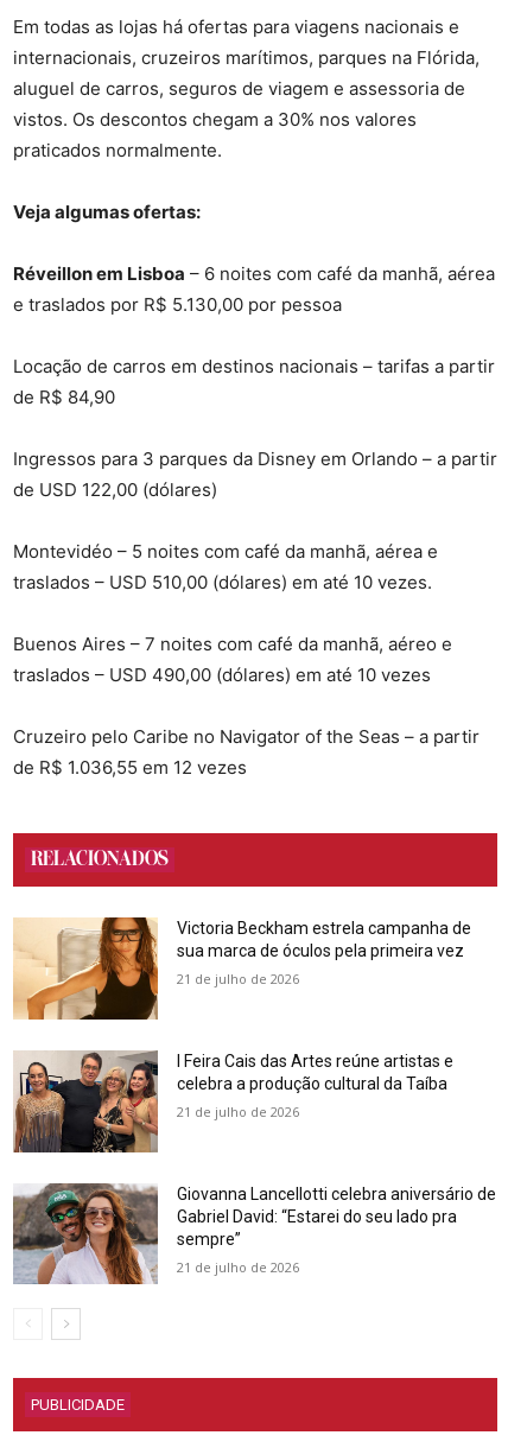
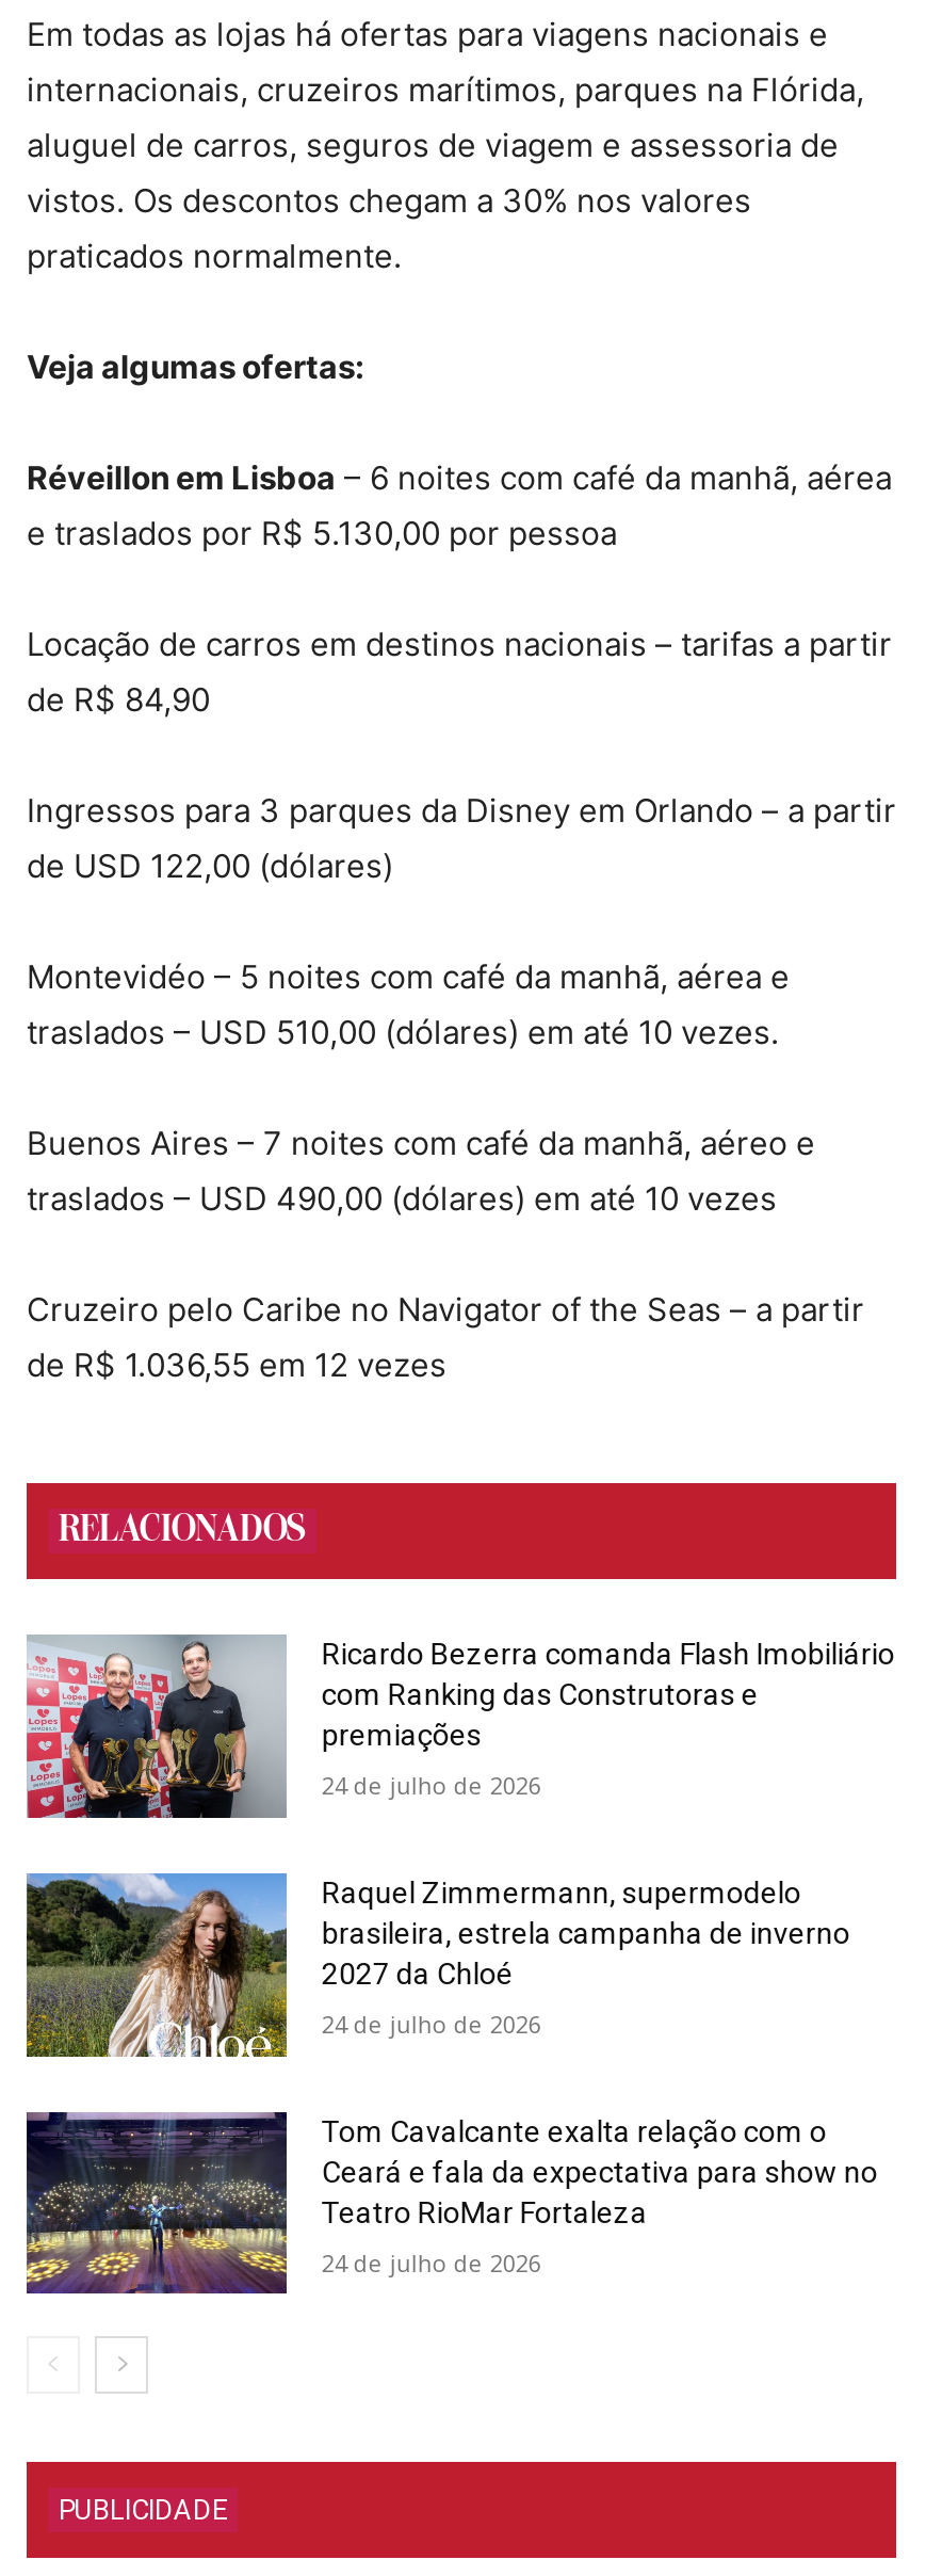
- [image]
- Victoria Beckham estrela campanha de
- sua marca de óculos pela primeira vez
+ [image]
+ Ricardo Bezerra comanda Flash Imobiliário
+ com Ranking das Construtoras e
+ premiações

- 21 de julho de 2026
+ 24 de julho de 2026

- [image]
- I Feira Cais das Artes reúne artistas e
- celebra a produção cultural da Taíba
+ [image]
+ Raquel Zimmermann, supermodelo
+ brasileira, estrela campanha de inverno
+ 2027 da Chloé

- 21 de julho de 2026
+ 24 de julho de 2026

- [image]
- Giovanna Lancellotti celebra aniversário de
- Gabriel David: “Estarei do seu lado pra
- sempre”
+ [image]
+ Tom Cavalcante exalta relação com o
+ Ceará e fala da expectativa para show no
+ Teatro RioMar Fortaleza

- 21 de julho de 2026
+ 24 de julho de 2026
